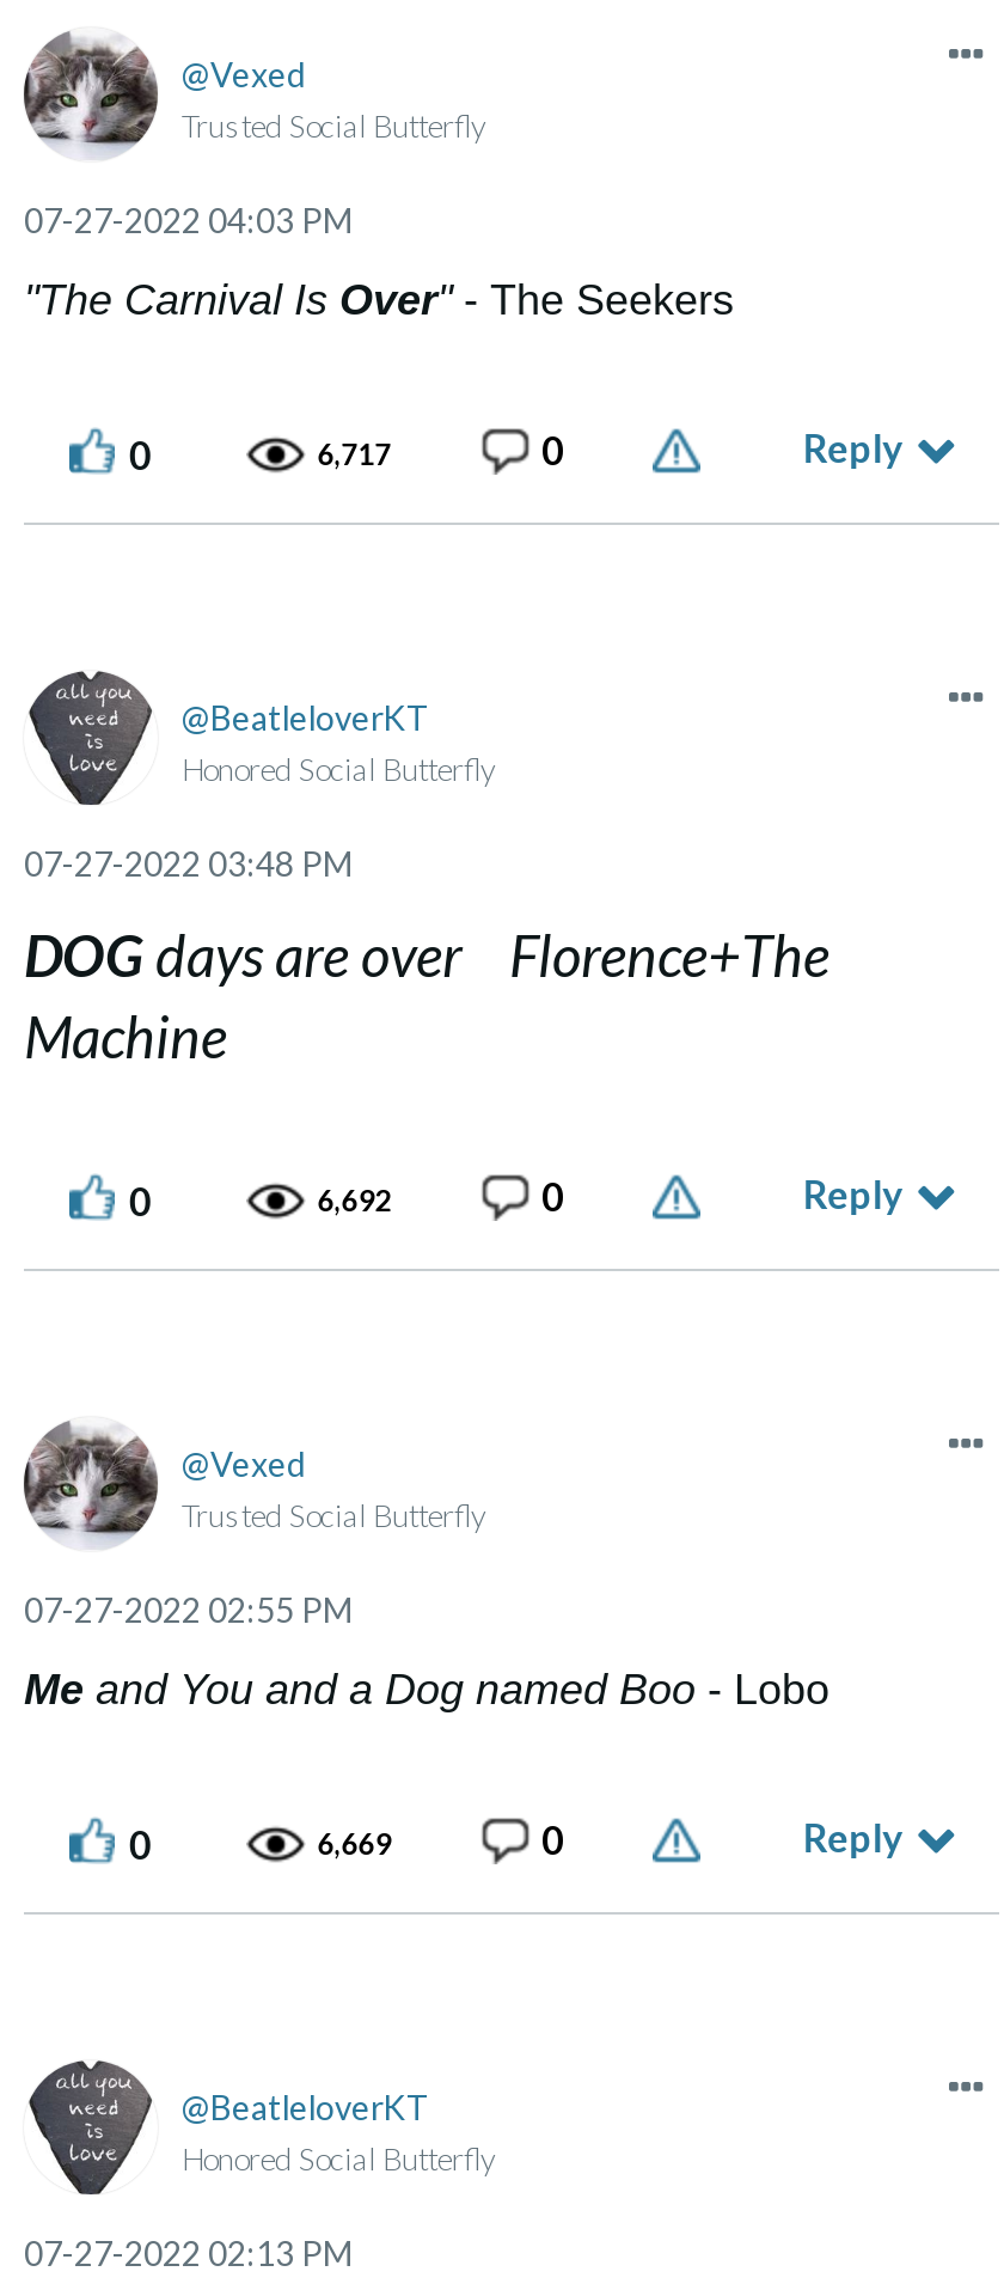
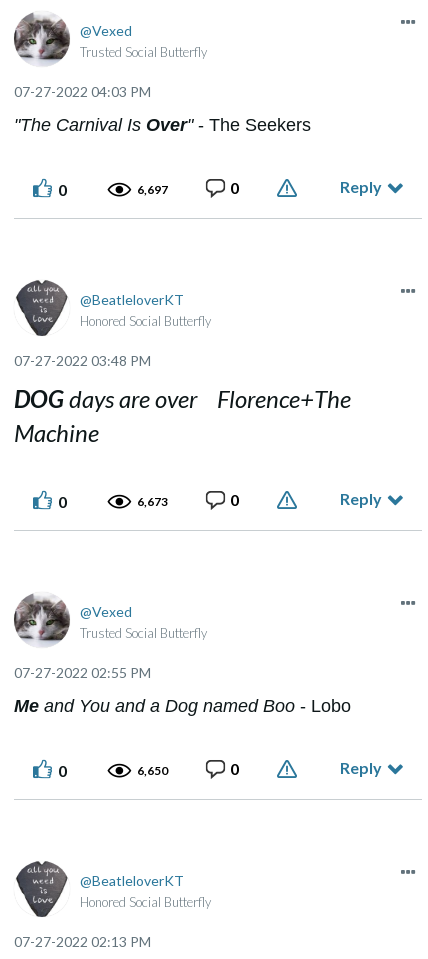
- 6,717
+ 6,697

- 6,692
+ 6,673

- 6,669
+ 6,650
